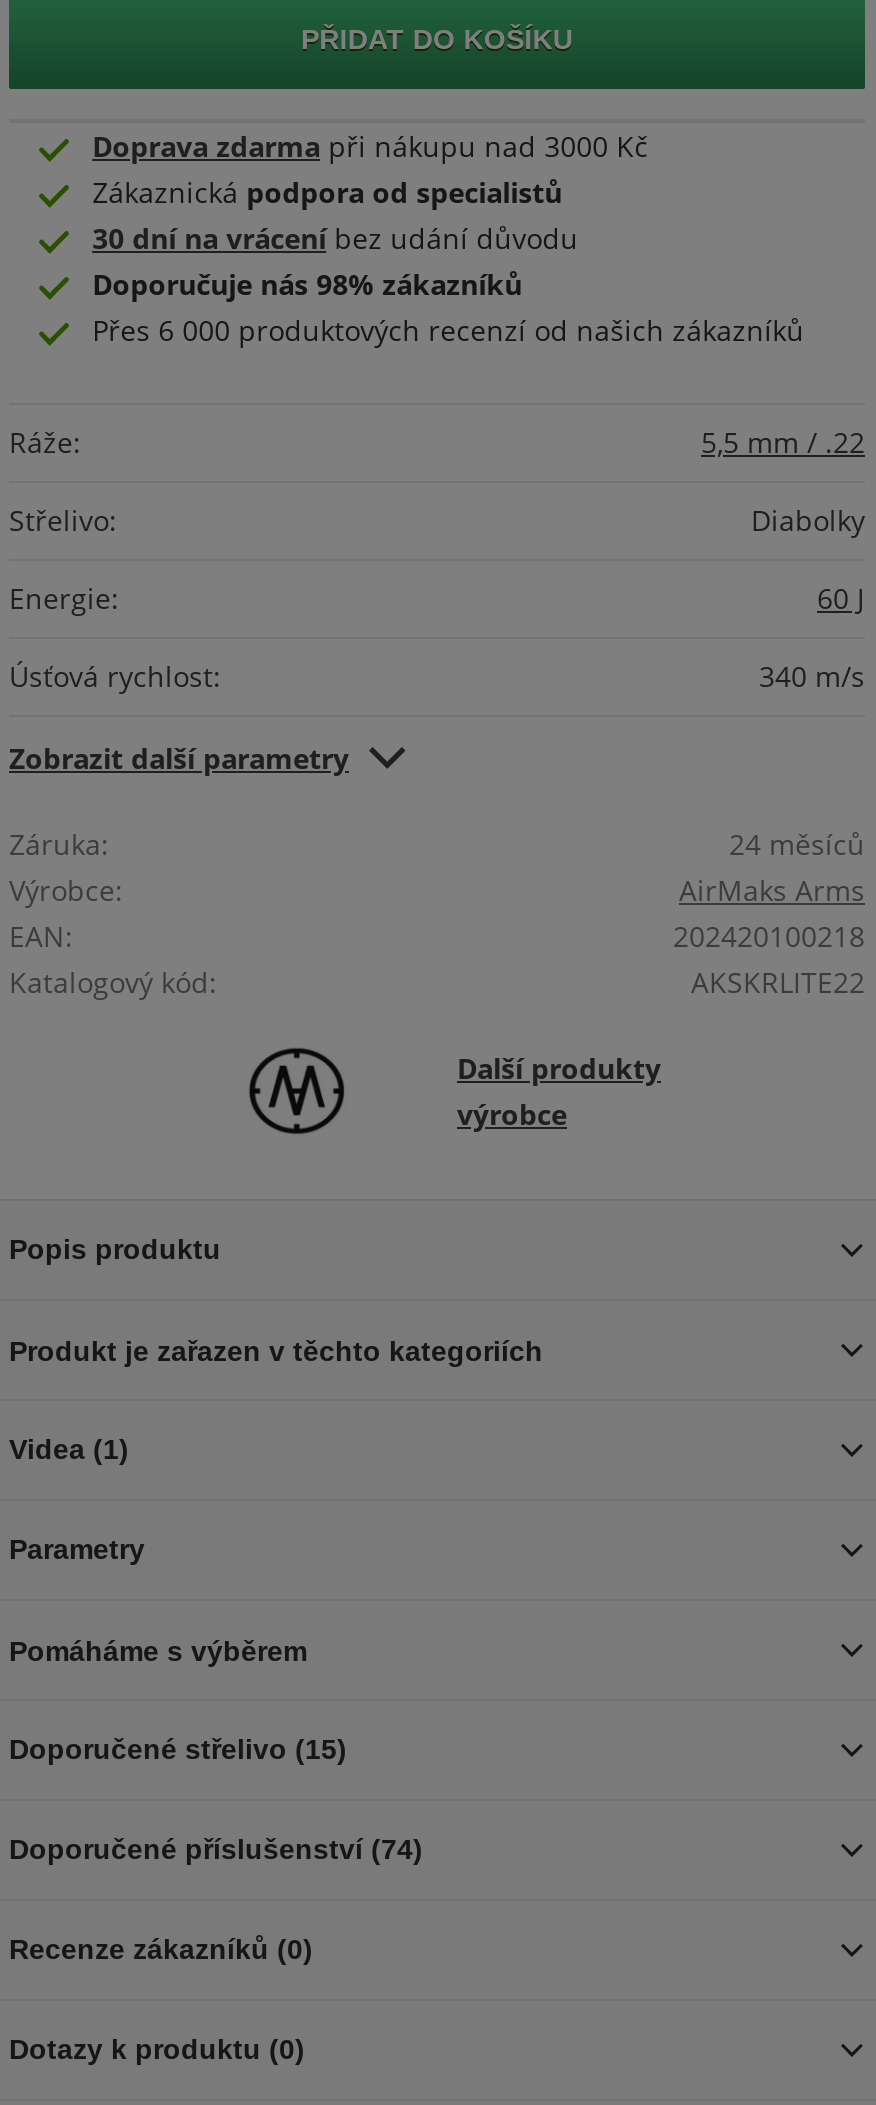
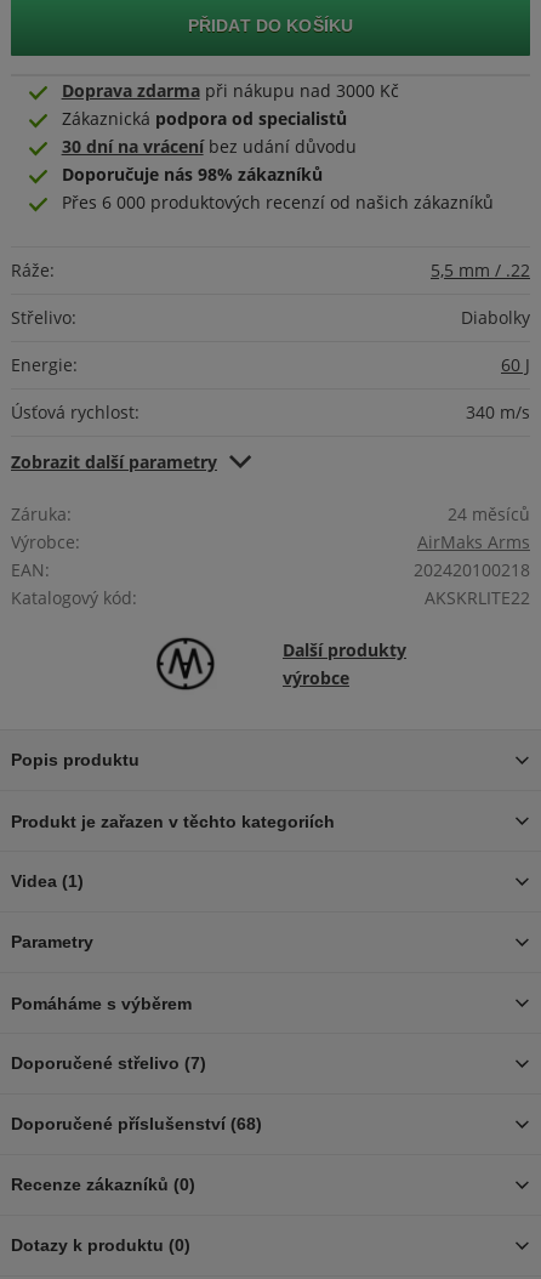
- Doporučené střelivo (15)
+ Doporučené střelivo (7)

- Doporučené příslušenství (74)
+ Doporučené příslušenství (68)
